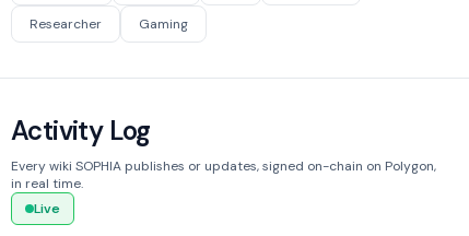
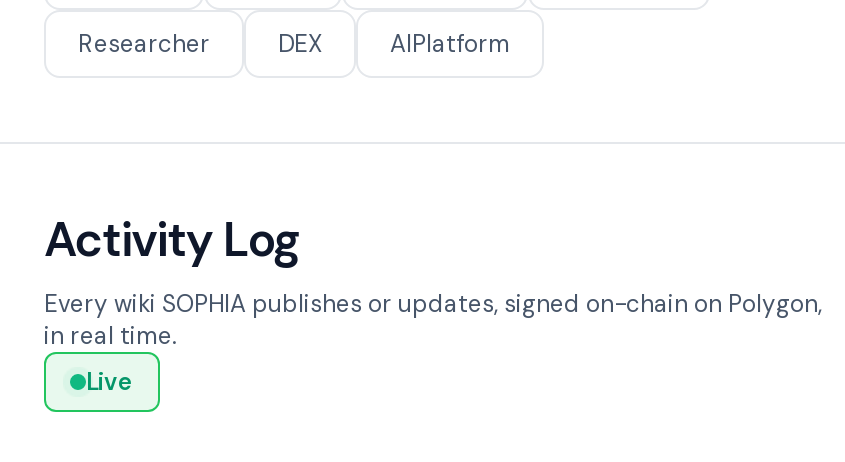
- Gaming
+ DEX
+ AIPlatform
